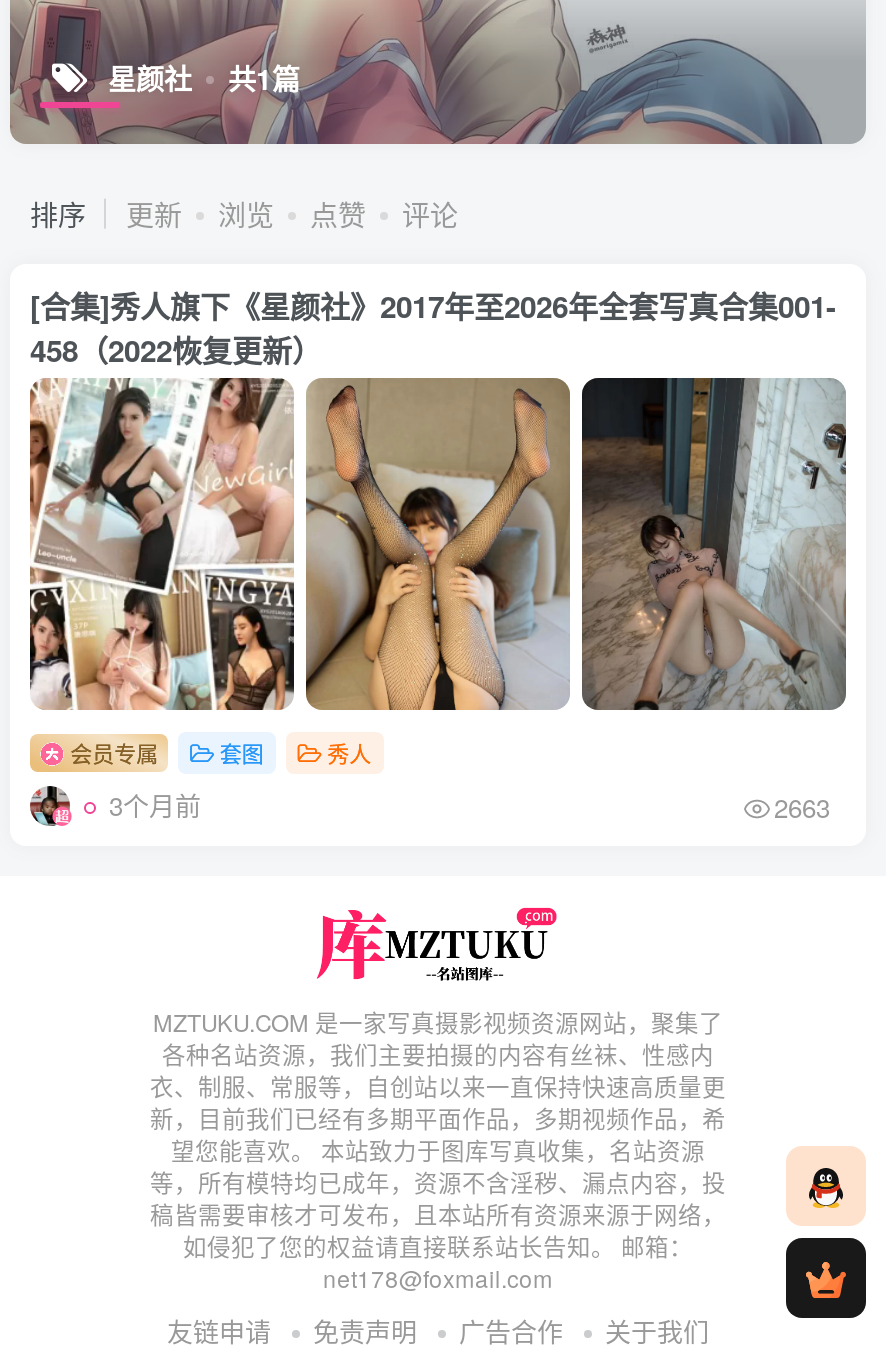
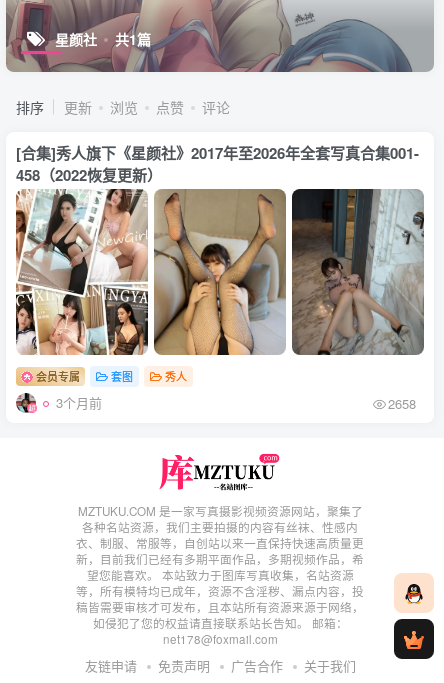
- 2663
+ 2658
